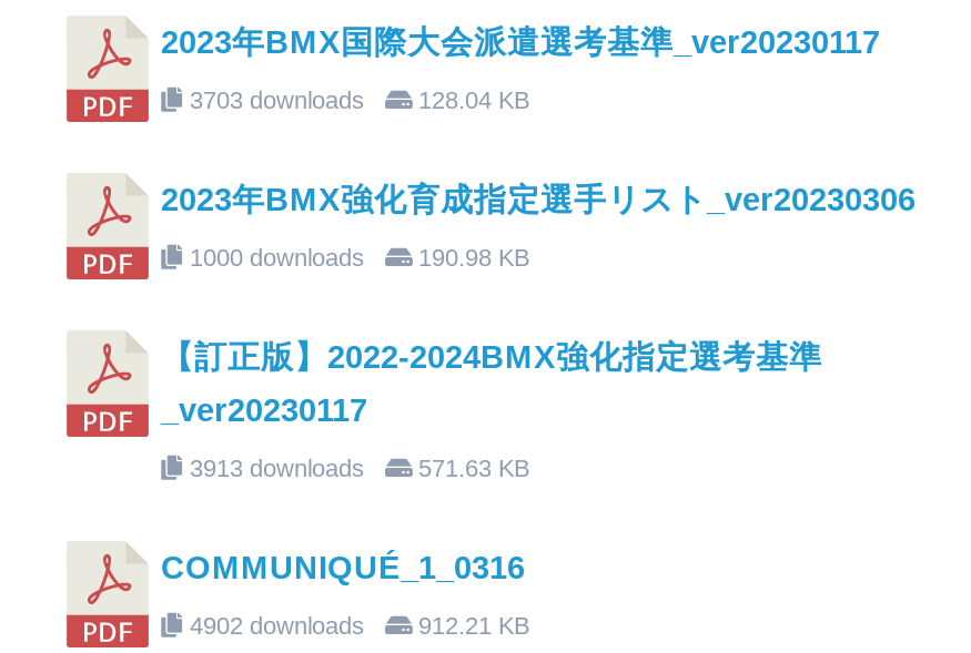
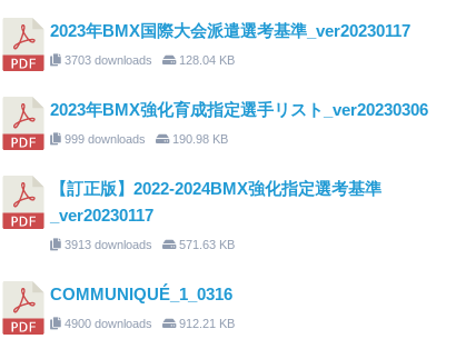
- 1000 downloads 190.98 KB
+ 999 downloads 190.98 KB

- 4902 downloads 912.21 KB
+ 4900 downloads 912.21 KB
